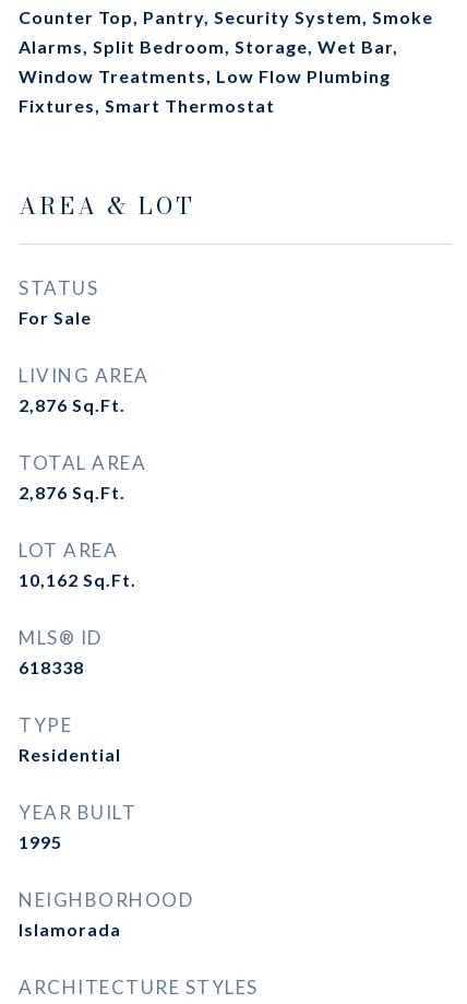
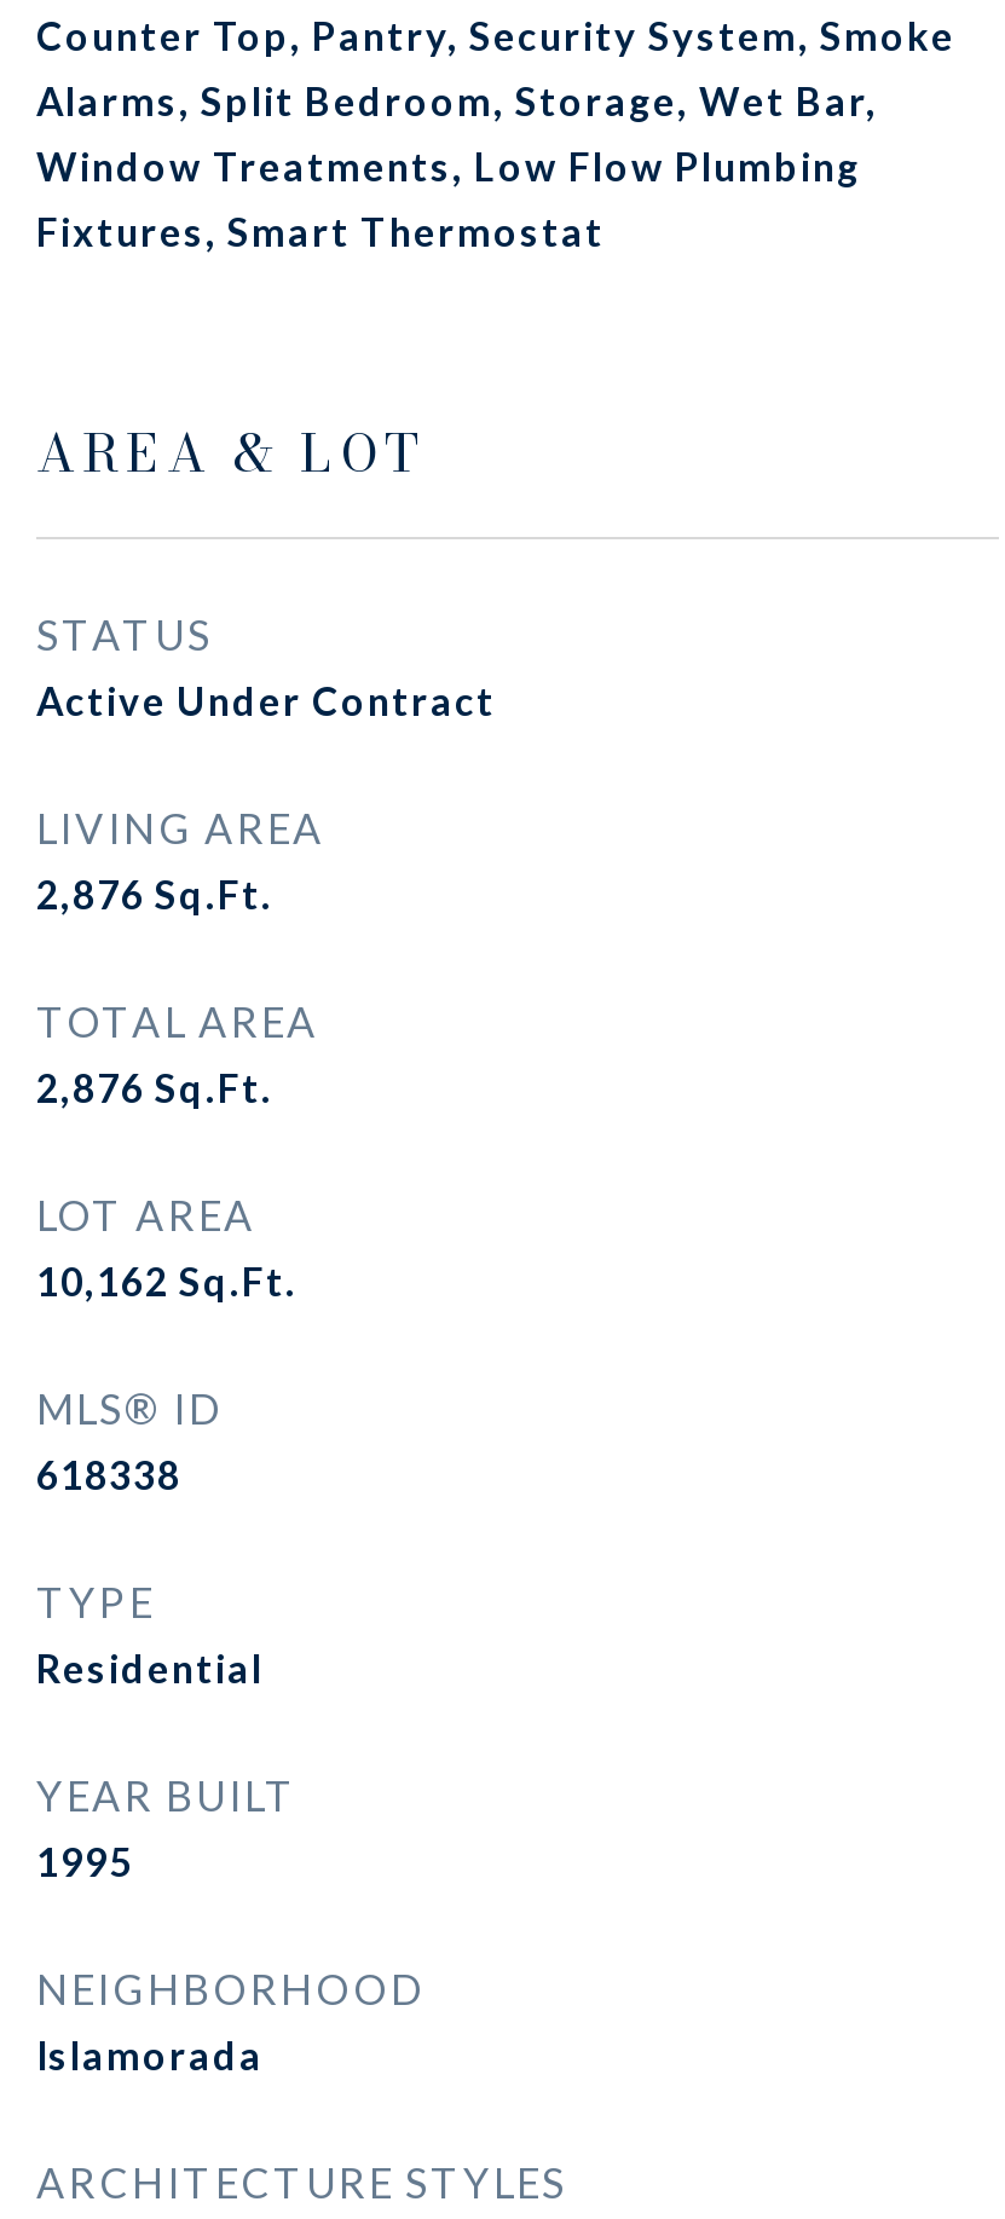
- For Sale
+ Active Under Contract
